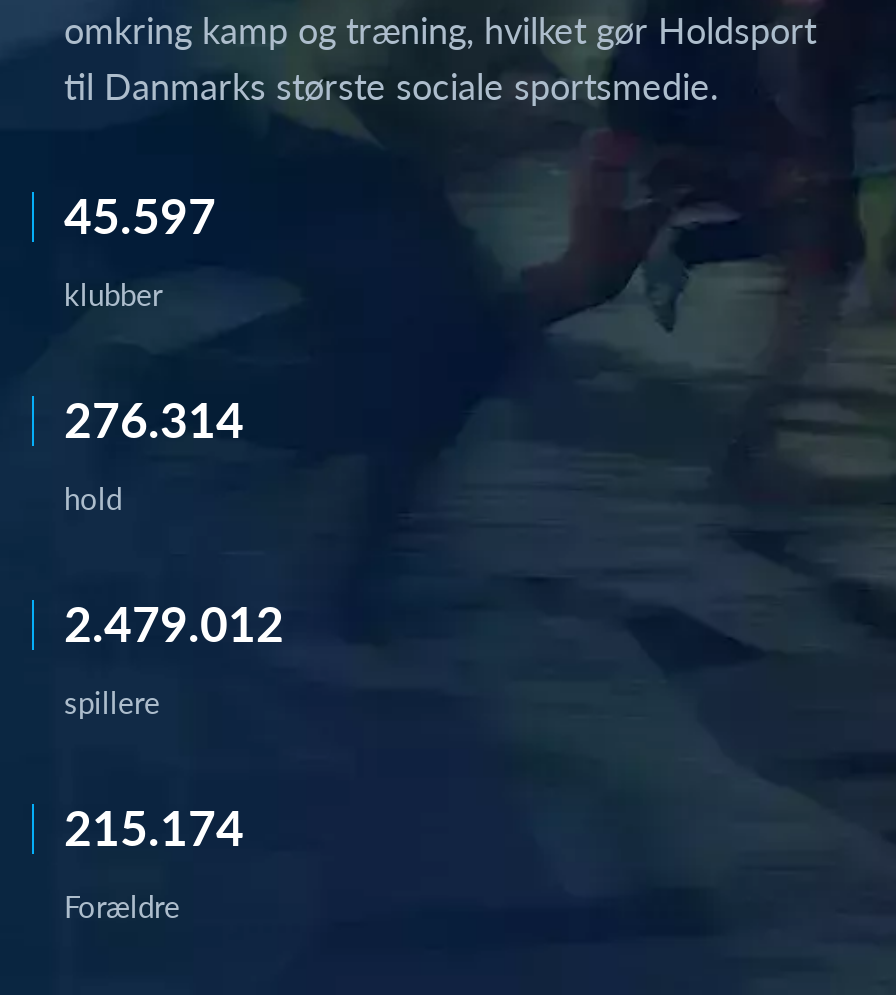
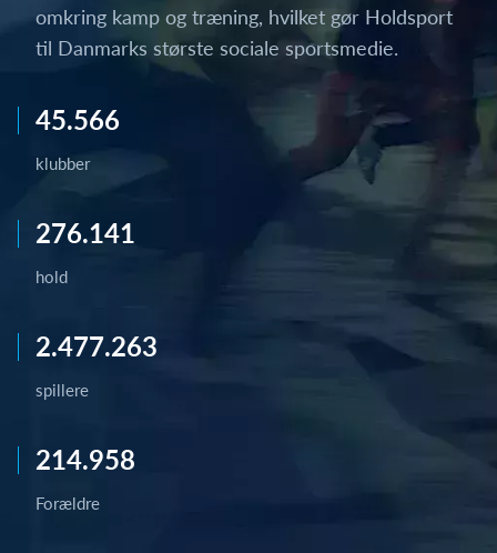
- 45.597
+ 45.566

- 276.314
+ 276.141

- 2.479.012
+ 2.477.263

- 215.174
+ 214.958
